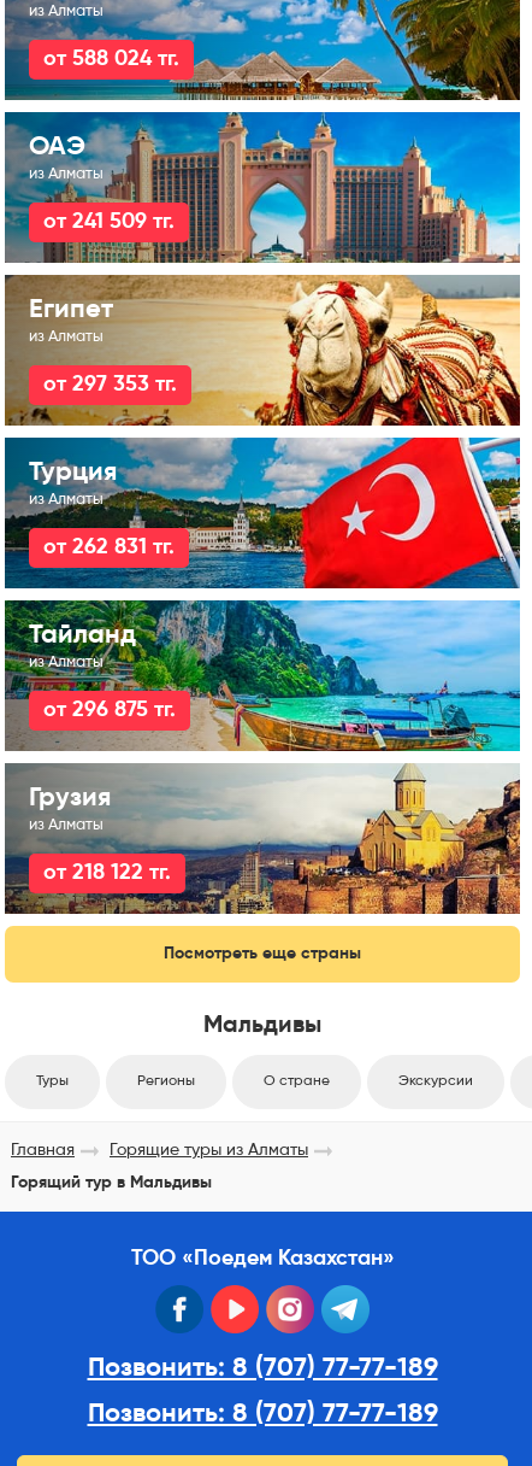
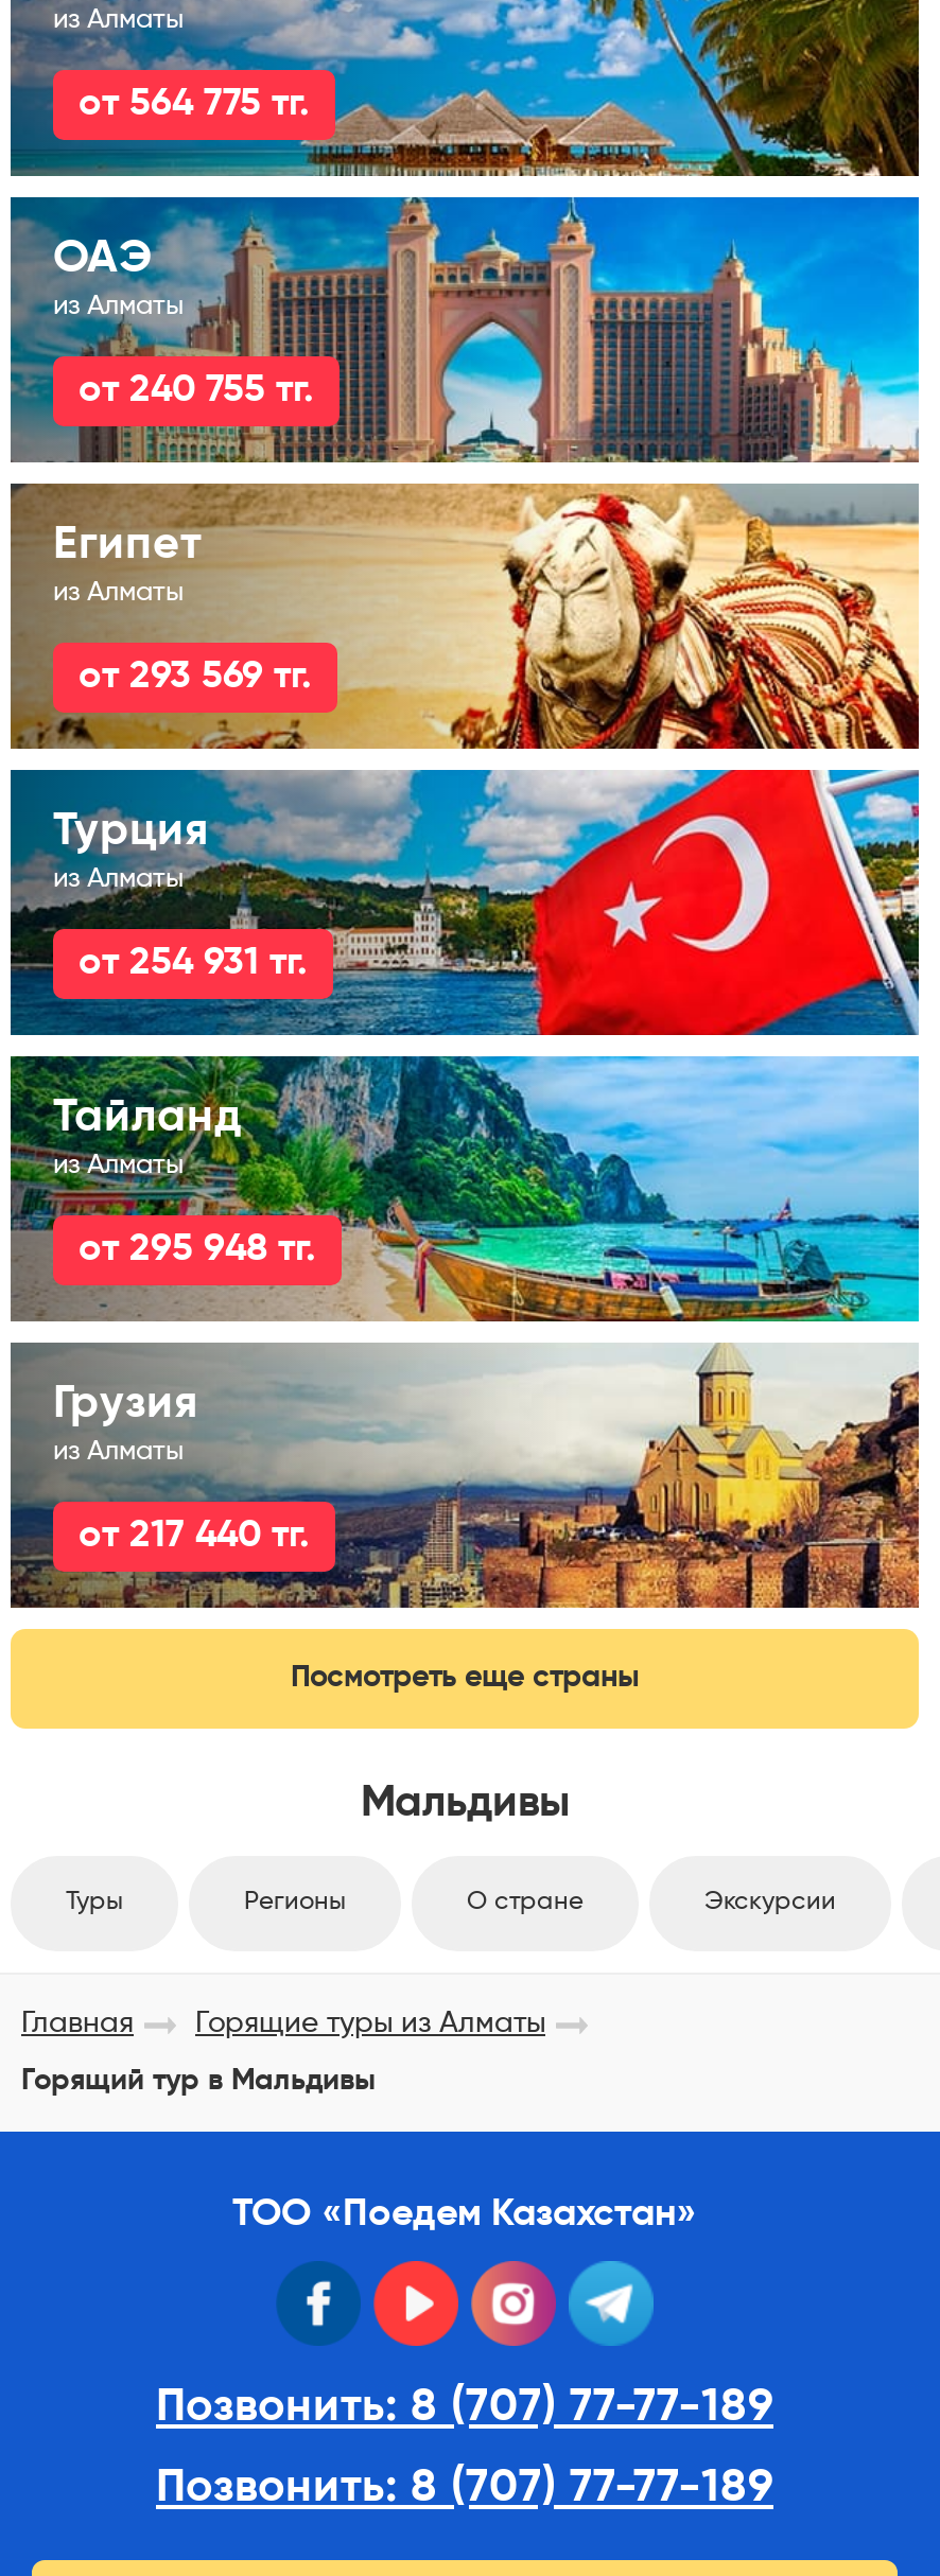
- от 588 024 тг.
+ от 564 775 тг.

- от 241 509 тг.
+ от 240 755 тг.

- от 297 353 тг.
+ от 293 569 тг.

- от 262 831 тг.
+ от 254 931 тг.

- от 296 875 тг.
+ от 295 948 тг.

- от 218 122 тг.
+ от 217 440 тг.
